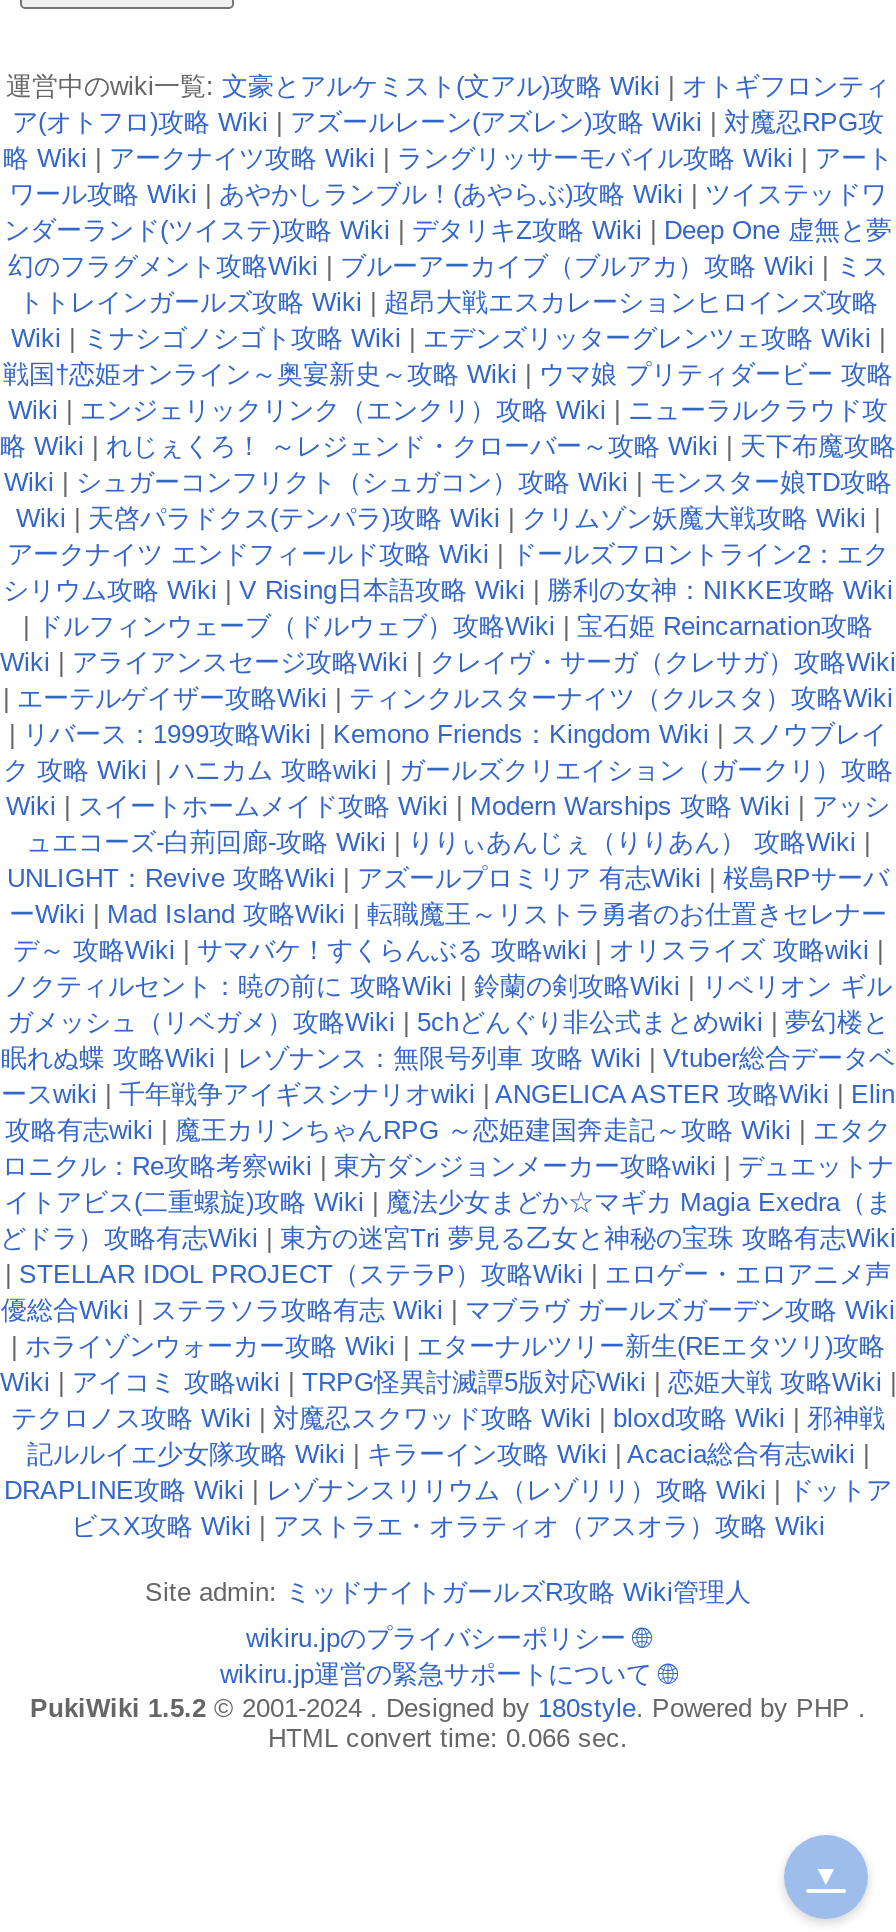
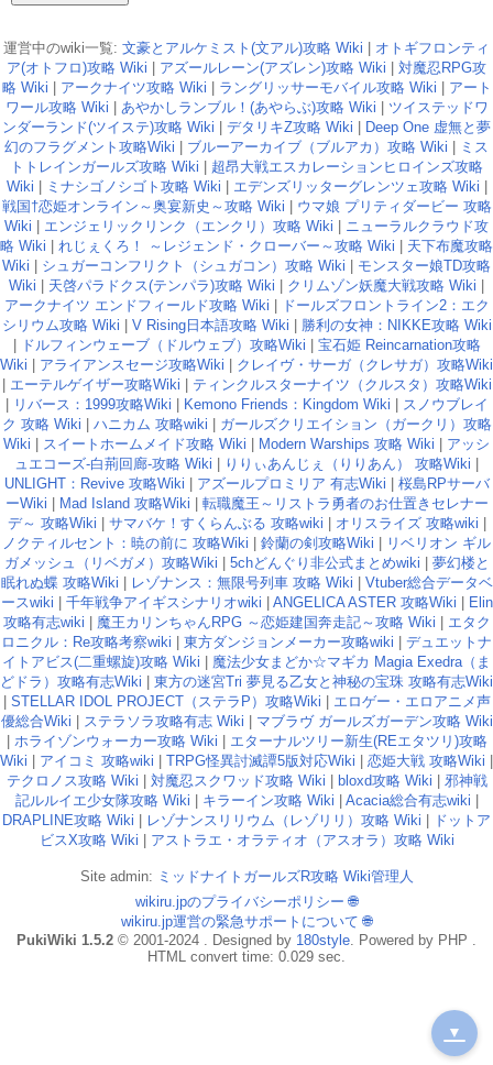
- HTML convert time: 0.066 sec.
+ HTML convert time: 0.029 sec.
